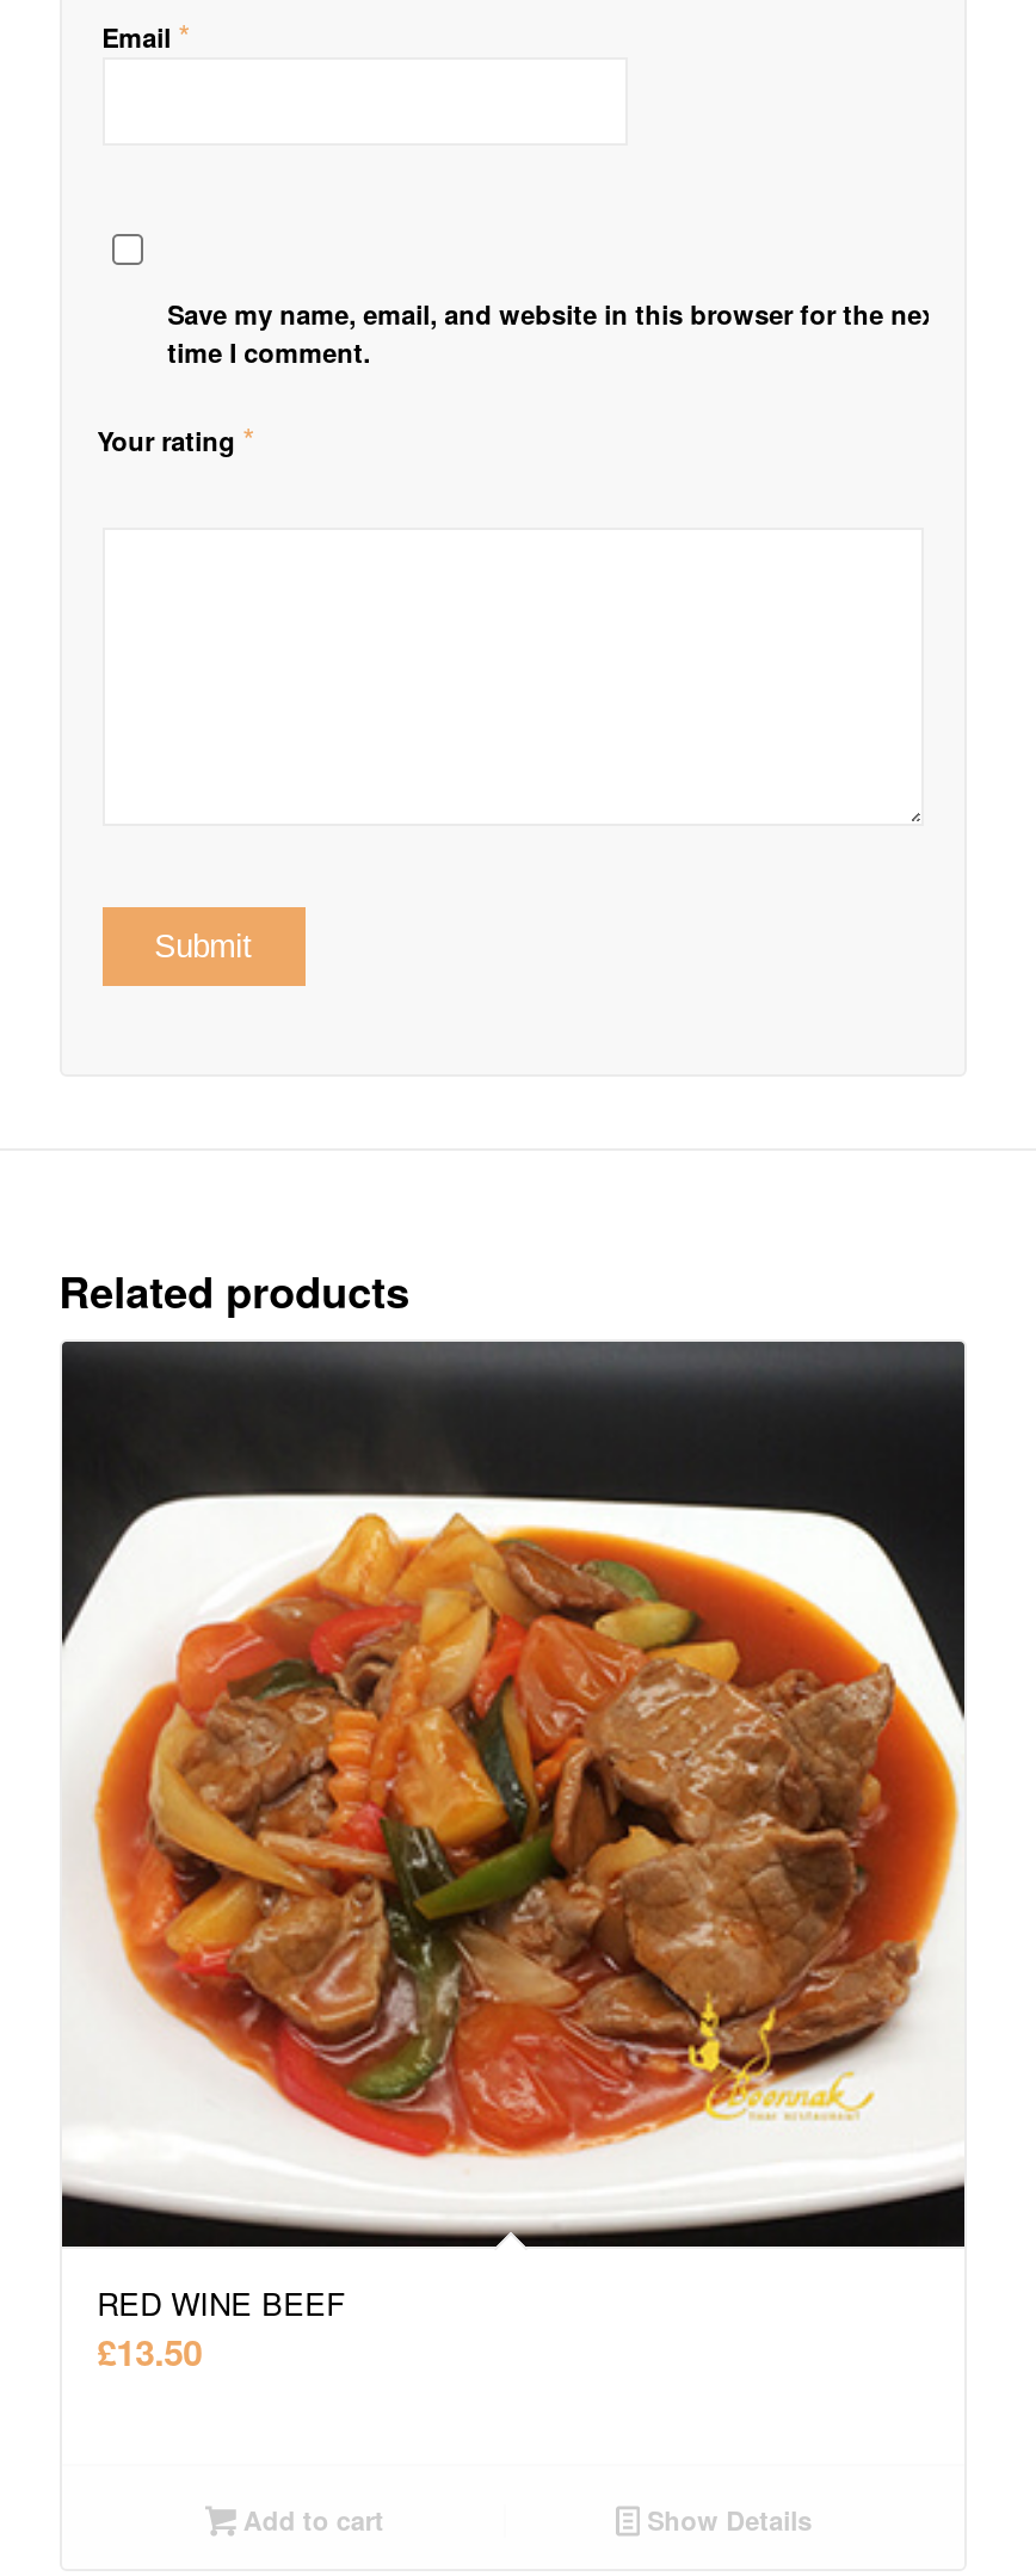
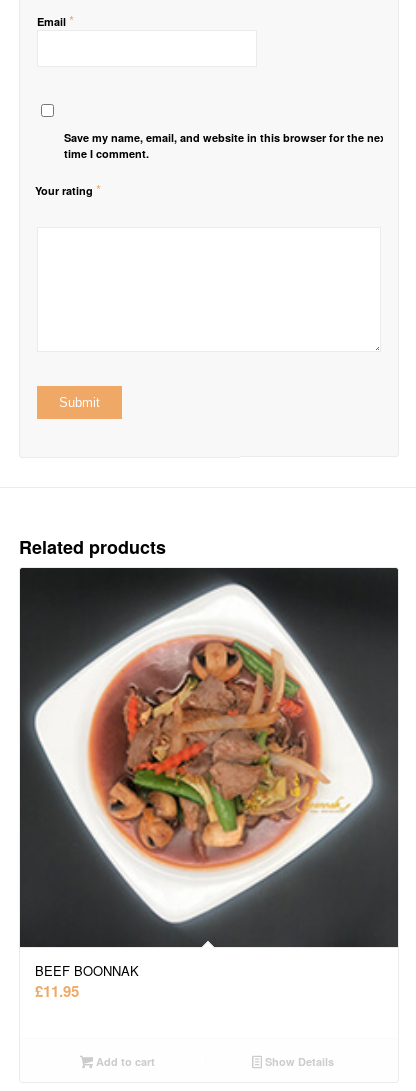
- [image]
- RED WINE BEEF
- £13.50
+ [image]
+ BEEF BOONNAK
+ £11.95
